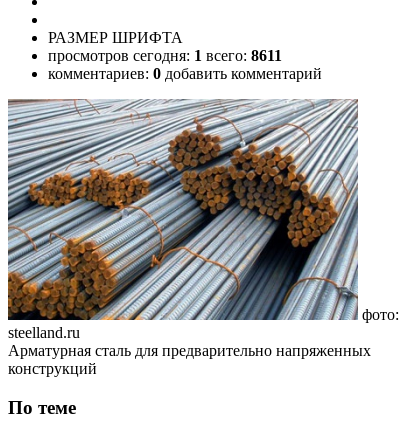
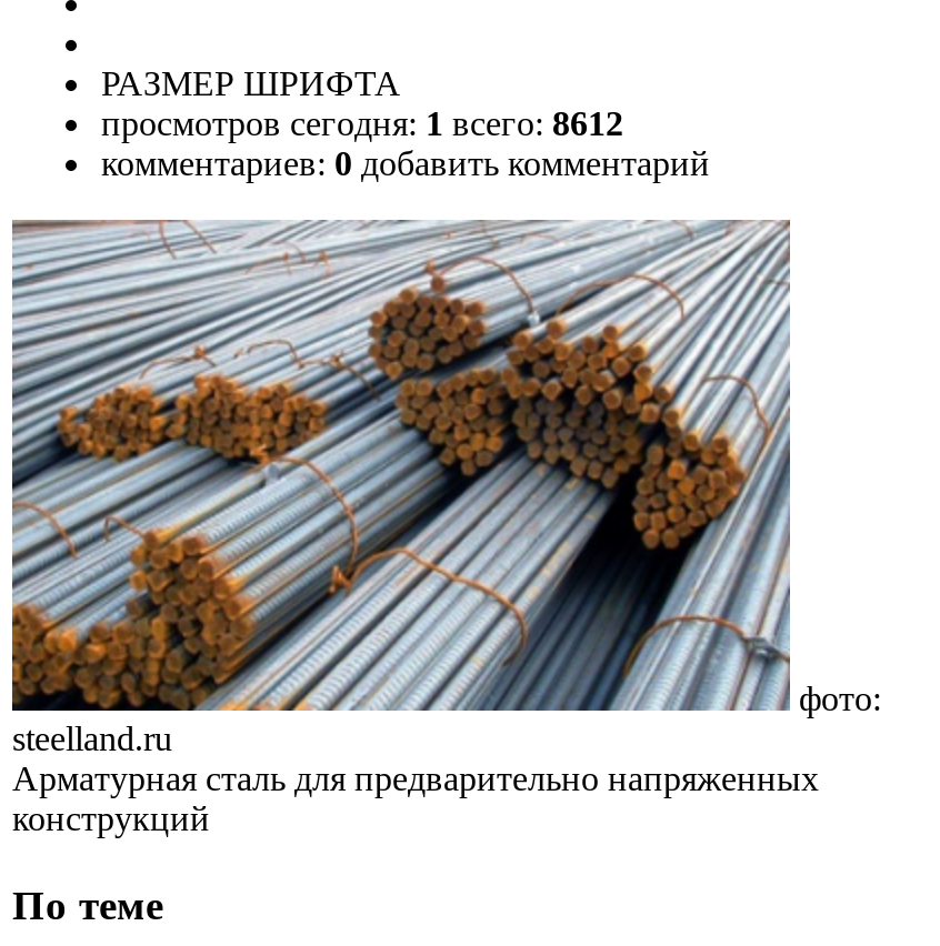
- просмотров сегодня: 1 всего: 8611
+ просмотров сегодня: 1 всего: 8612
